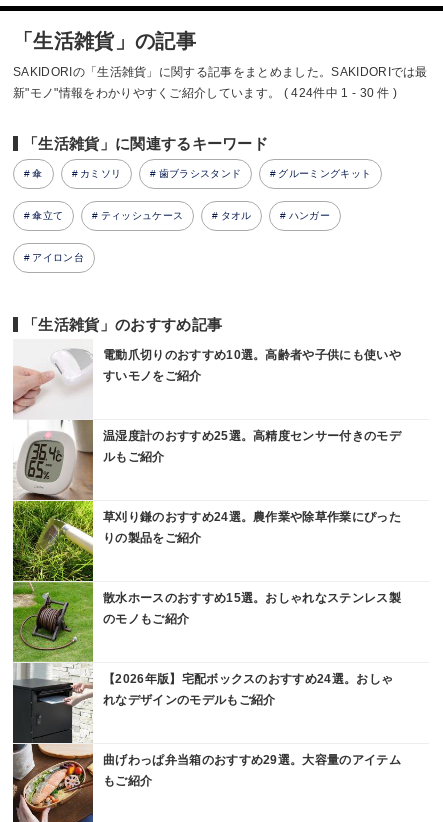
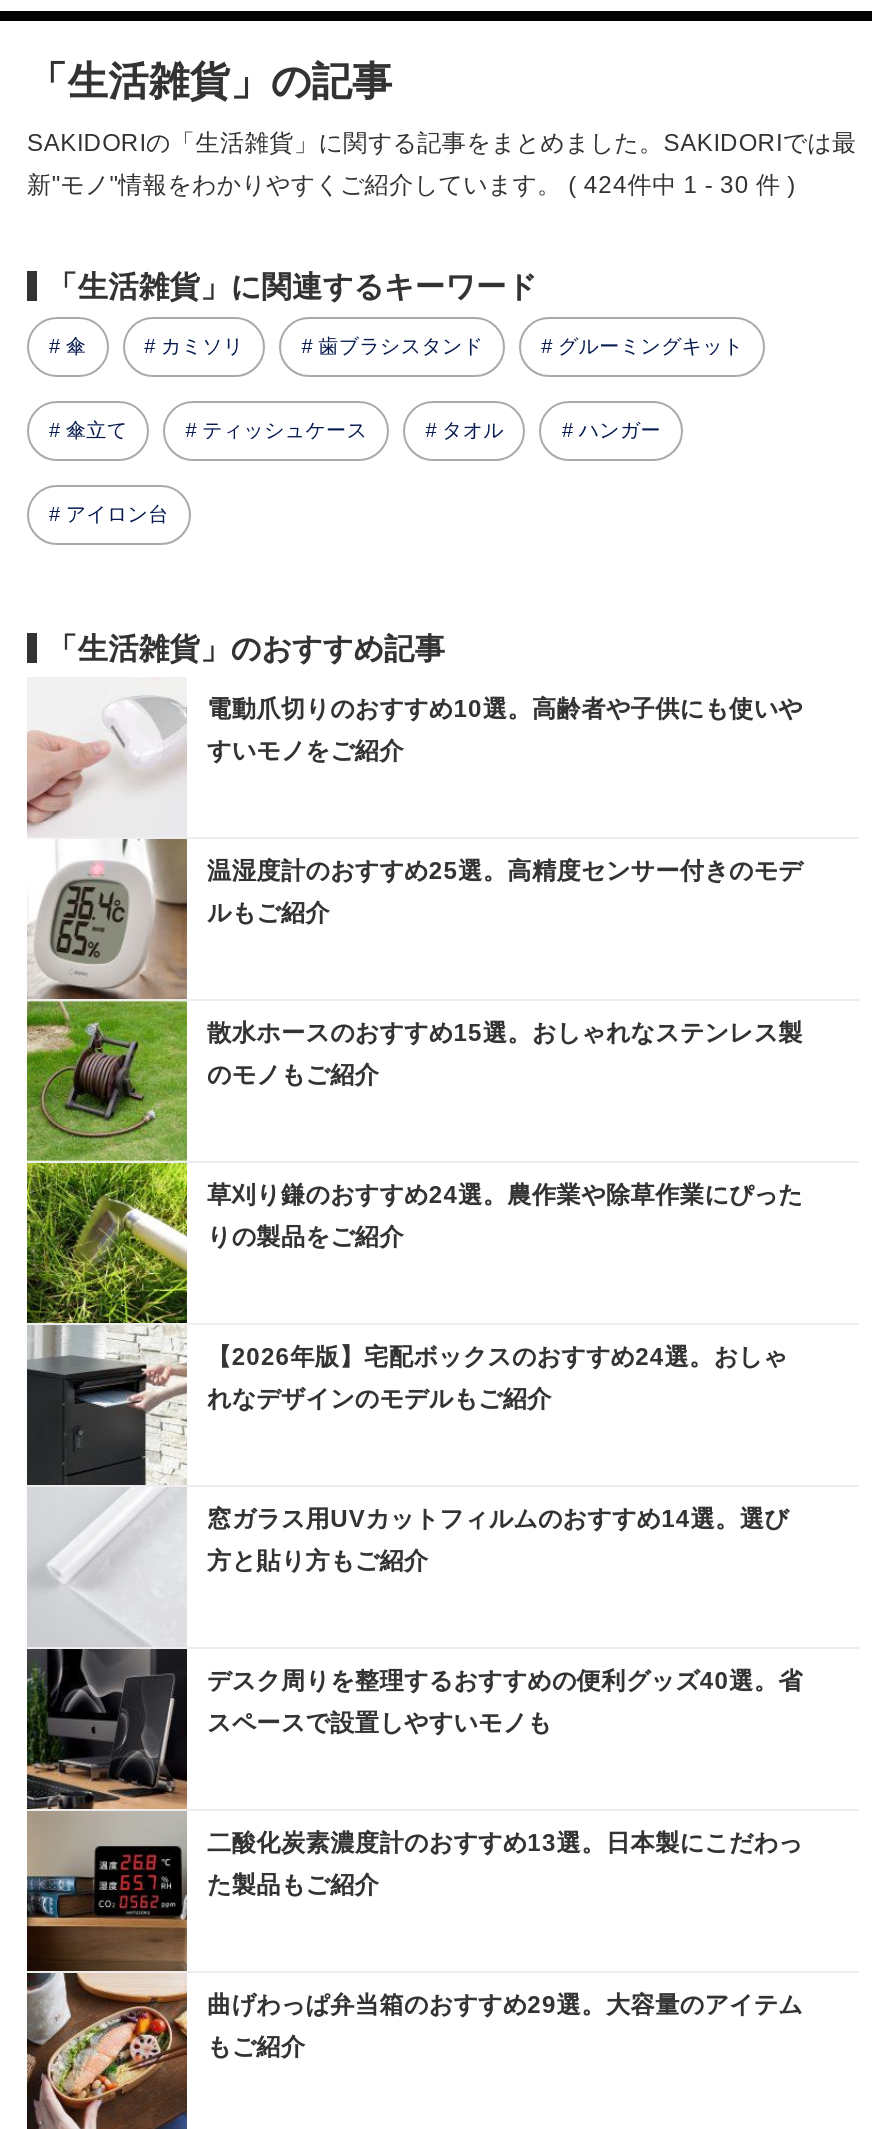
moved up: [image] | 散水ホースのおすすめ15選。おしゃれなステンレス製 | のモノもご紹介

+ [image]
+ 窓ガラス用UVカットフィルムのおすすめ14選。選び
+ 方と貼り方もご紹介

+ デスク周りを整理するおすすめの便利グッズ40選。省
+ スペースで設置しやすいモノも

+ 二酸化炭素濃度計のおすすめ13選。日本製にこだわっ
+ た製品もご紹介
